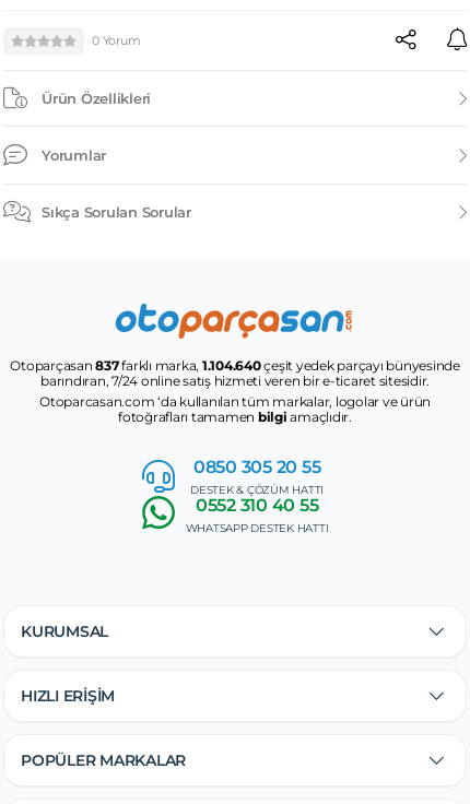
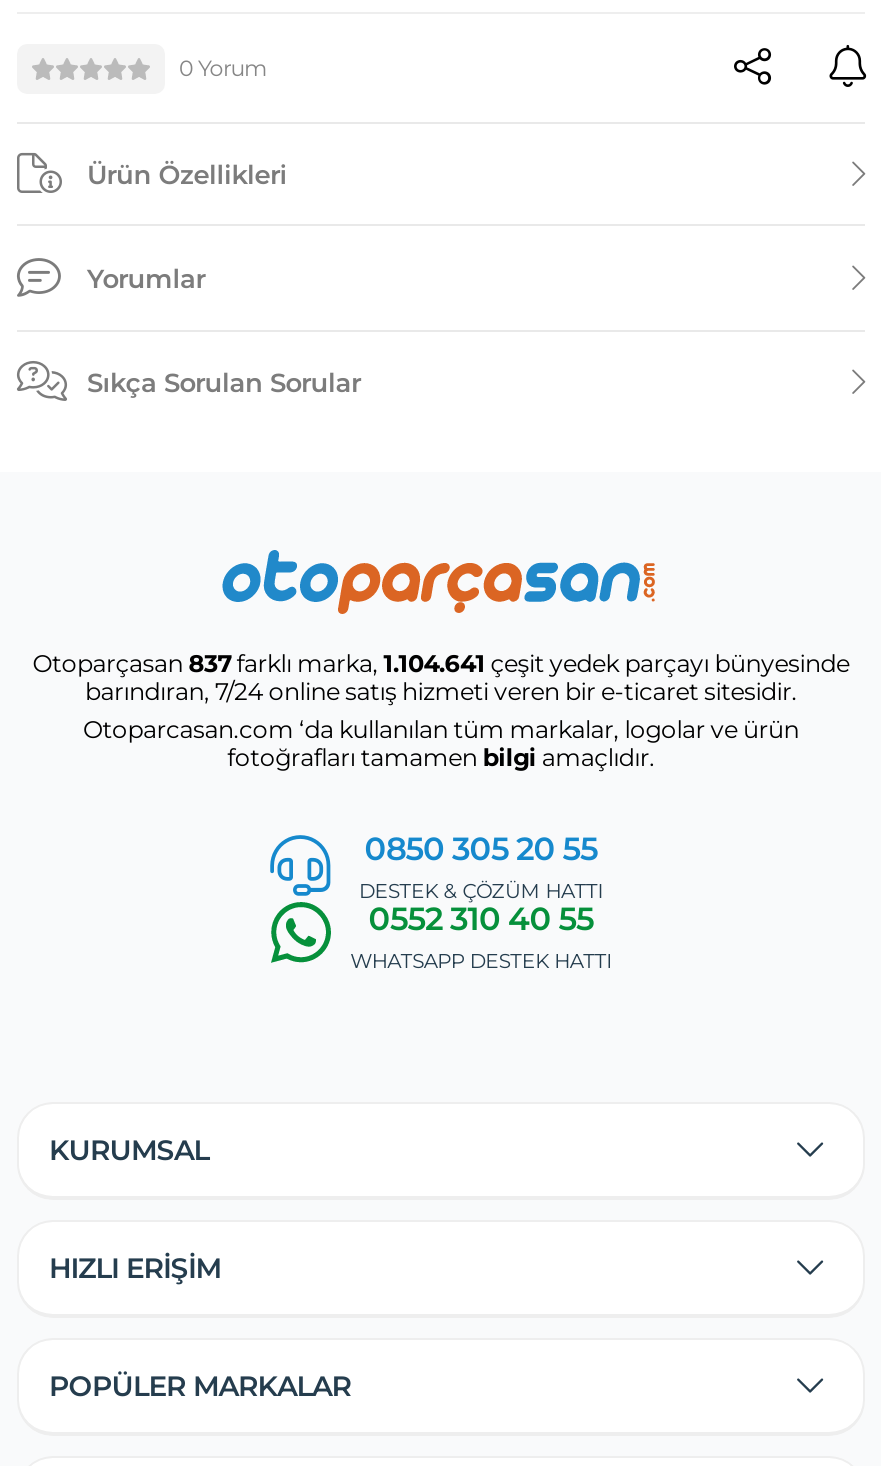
- Otoparçasan 837farklı marka, 1.104.640 çeşit yedek parçayı bünyesinde
+ Otoparçasan 837farklı marka, 1.104.641 çeşit yedek parçayı bünyesinde
